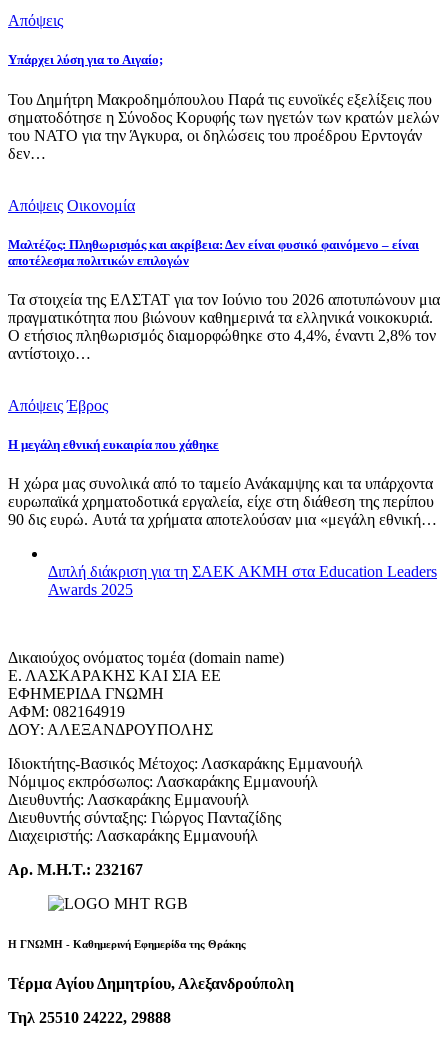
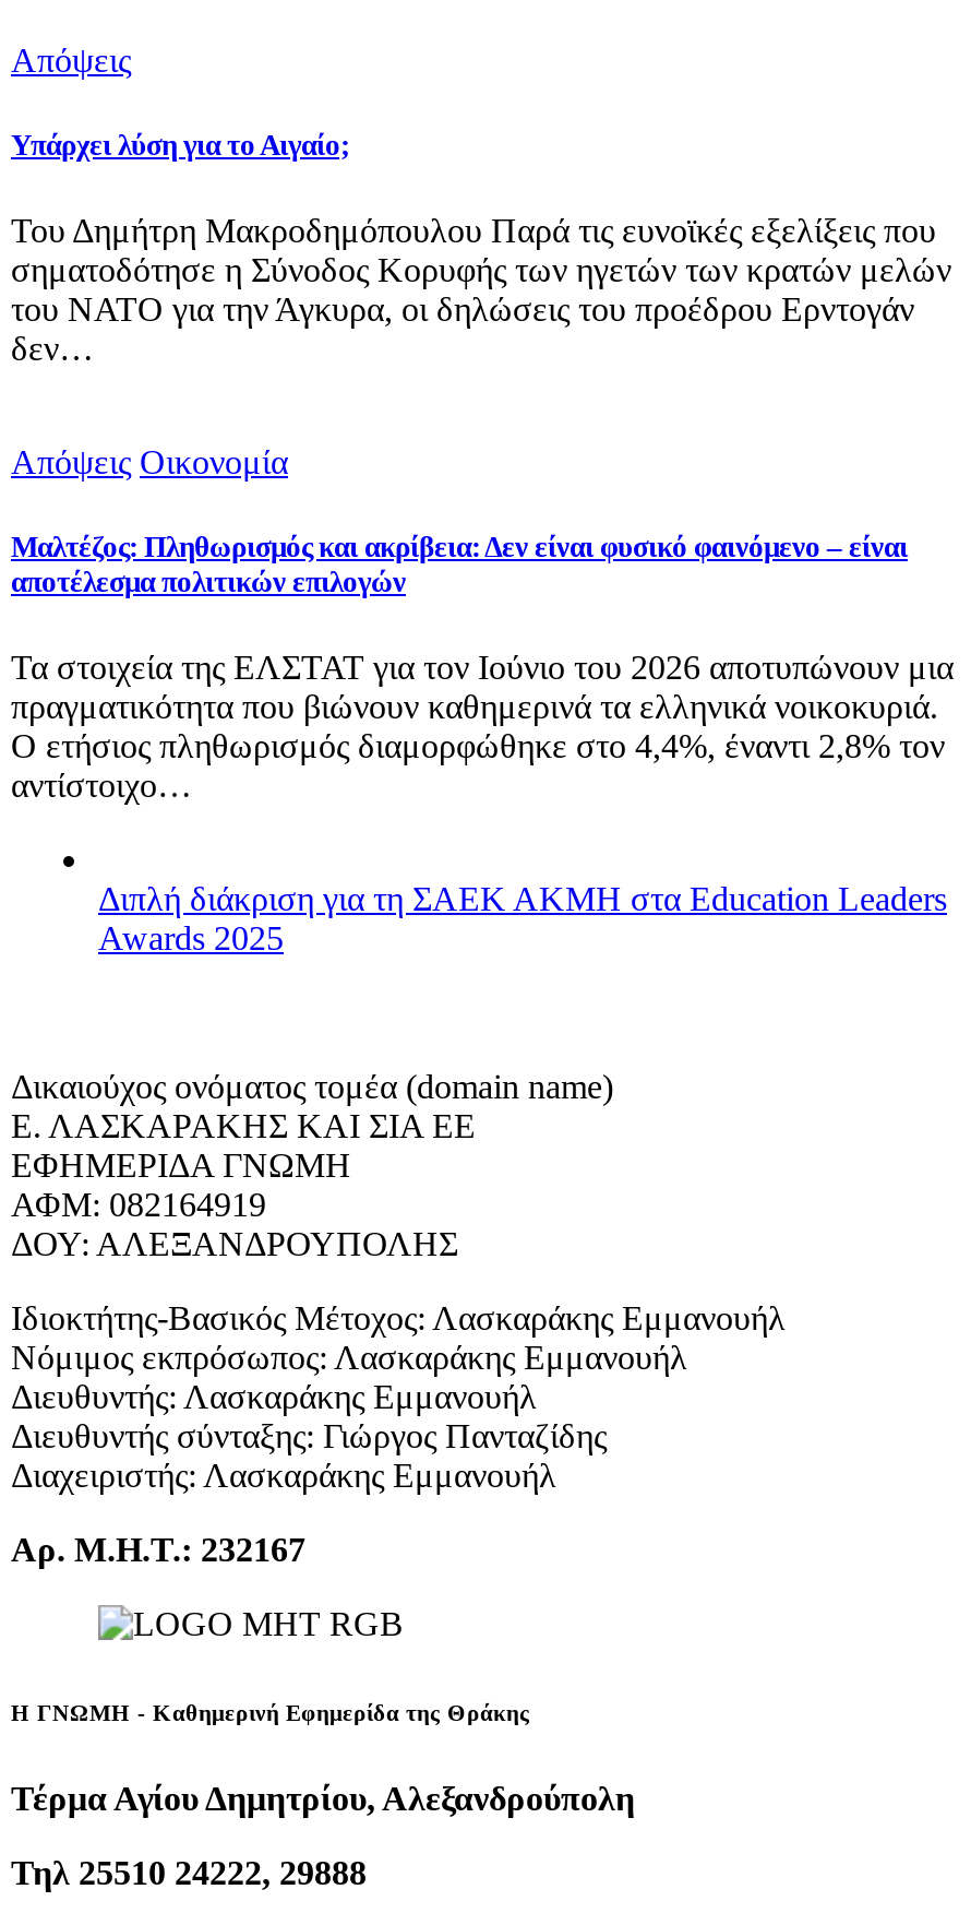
- Απόψεις Έβρος
- Η μεγάλη εθνική ευκαιρία που χάθηκε
- Η χώρα μας συνολικά από το ταμείο Ανάκαμψης και τα υπάρχοντα
- ευρωπαϊκά χρηματοδοτικά εργαλεία, είχε στη διάθεση της περίπου
- 90 δις ευρώ. Αυτά τα χρήματα αποτελούσαν μια «μεγάλη εθνική…
